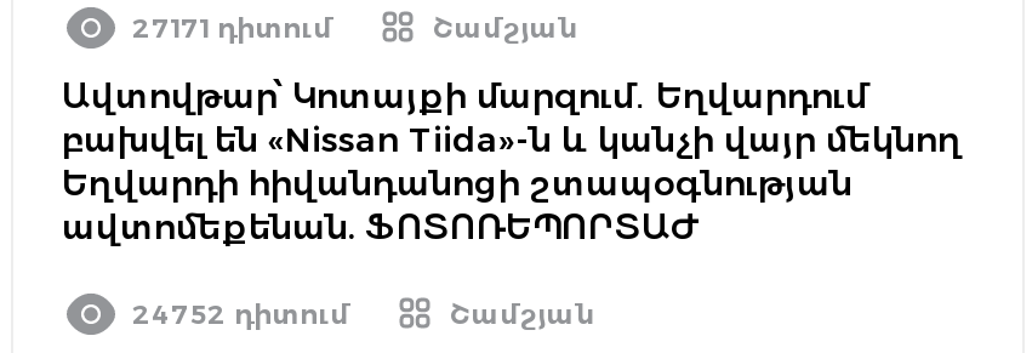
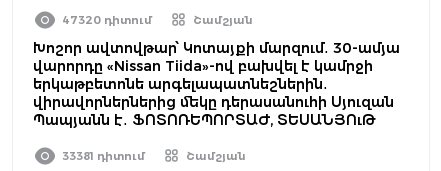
- 27171 դիտում
+ 47320 դիտում

- Ավտովթար՝ Կոտայքի մարզում․ Եղվարդում
- բախվել են «Nissan Tiida»-ն և կանչի վայր մեկնող
- Եղվարդի հիվանդանոցի շտապօգնության
- ավտոմեքենան. ՖՈՏՈՌԵՊՈՐՏԱԺ
+ Խոշոր ավտովթար՝ Կոտայքի մարզում․ 30-ամյա
+ վարորդը «Nissan Tiida»-ով բախվել է կամրջի
+ երկաթբետոնե արգելապատնեշներին․
+ վիրավորներներից մեկը դերասանուհի Սյուզան
+ Պապյանն է․ ՖՈՏՈՌԵՊՈՐՏԱԺ, ՏԵՍԱՆՅՈւԹ

- 24752 դիտում
+ 33381 դիտում
